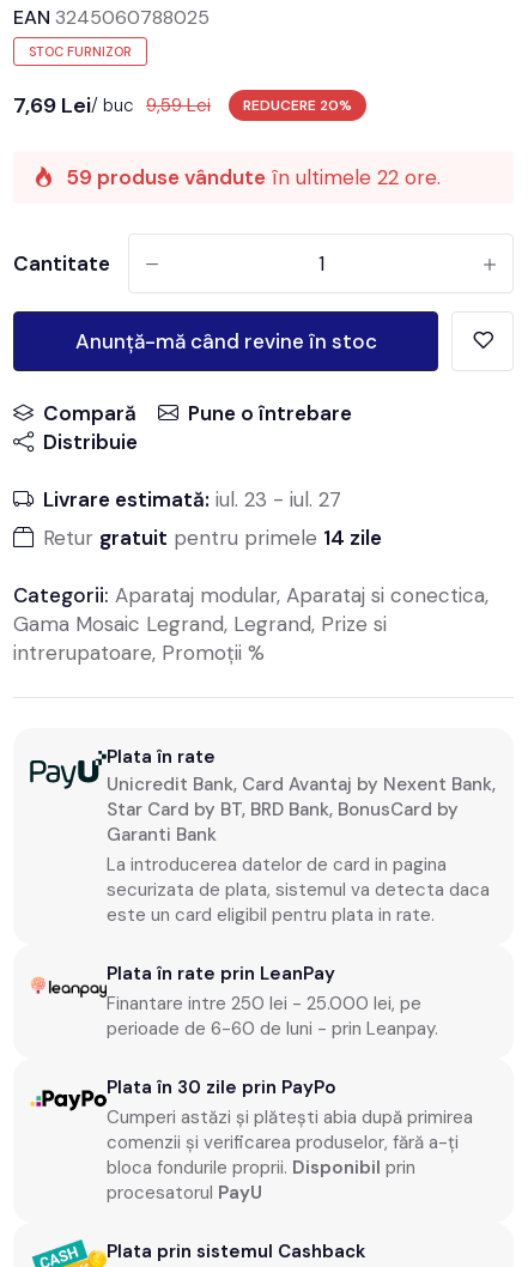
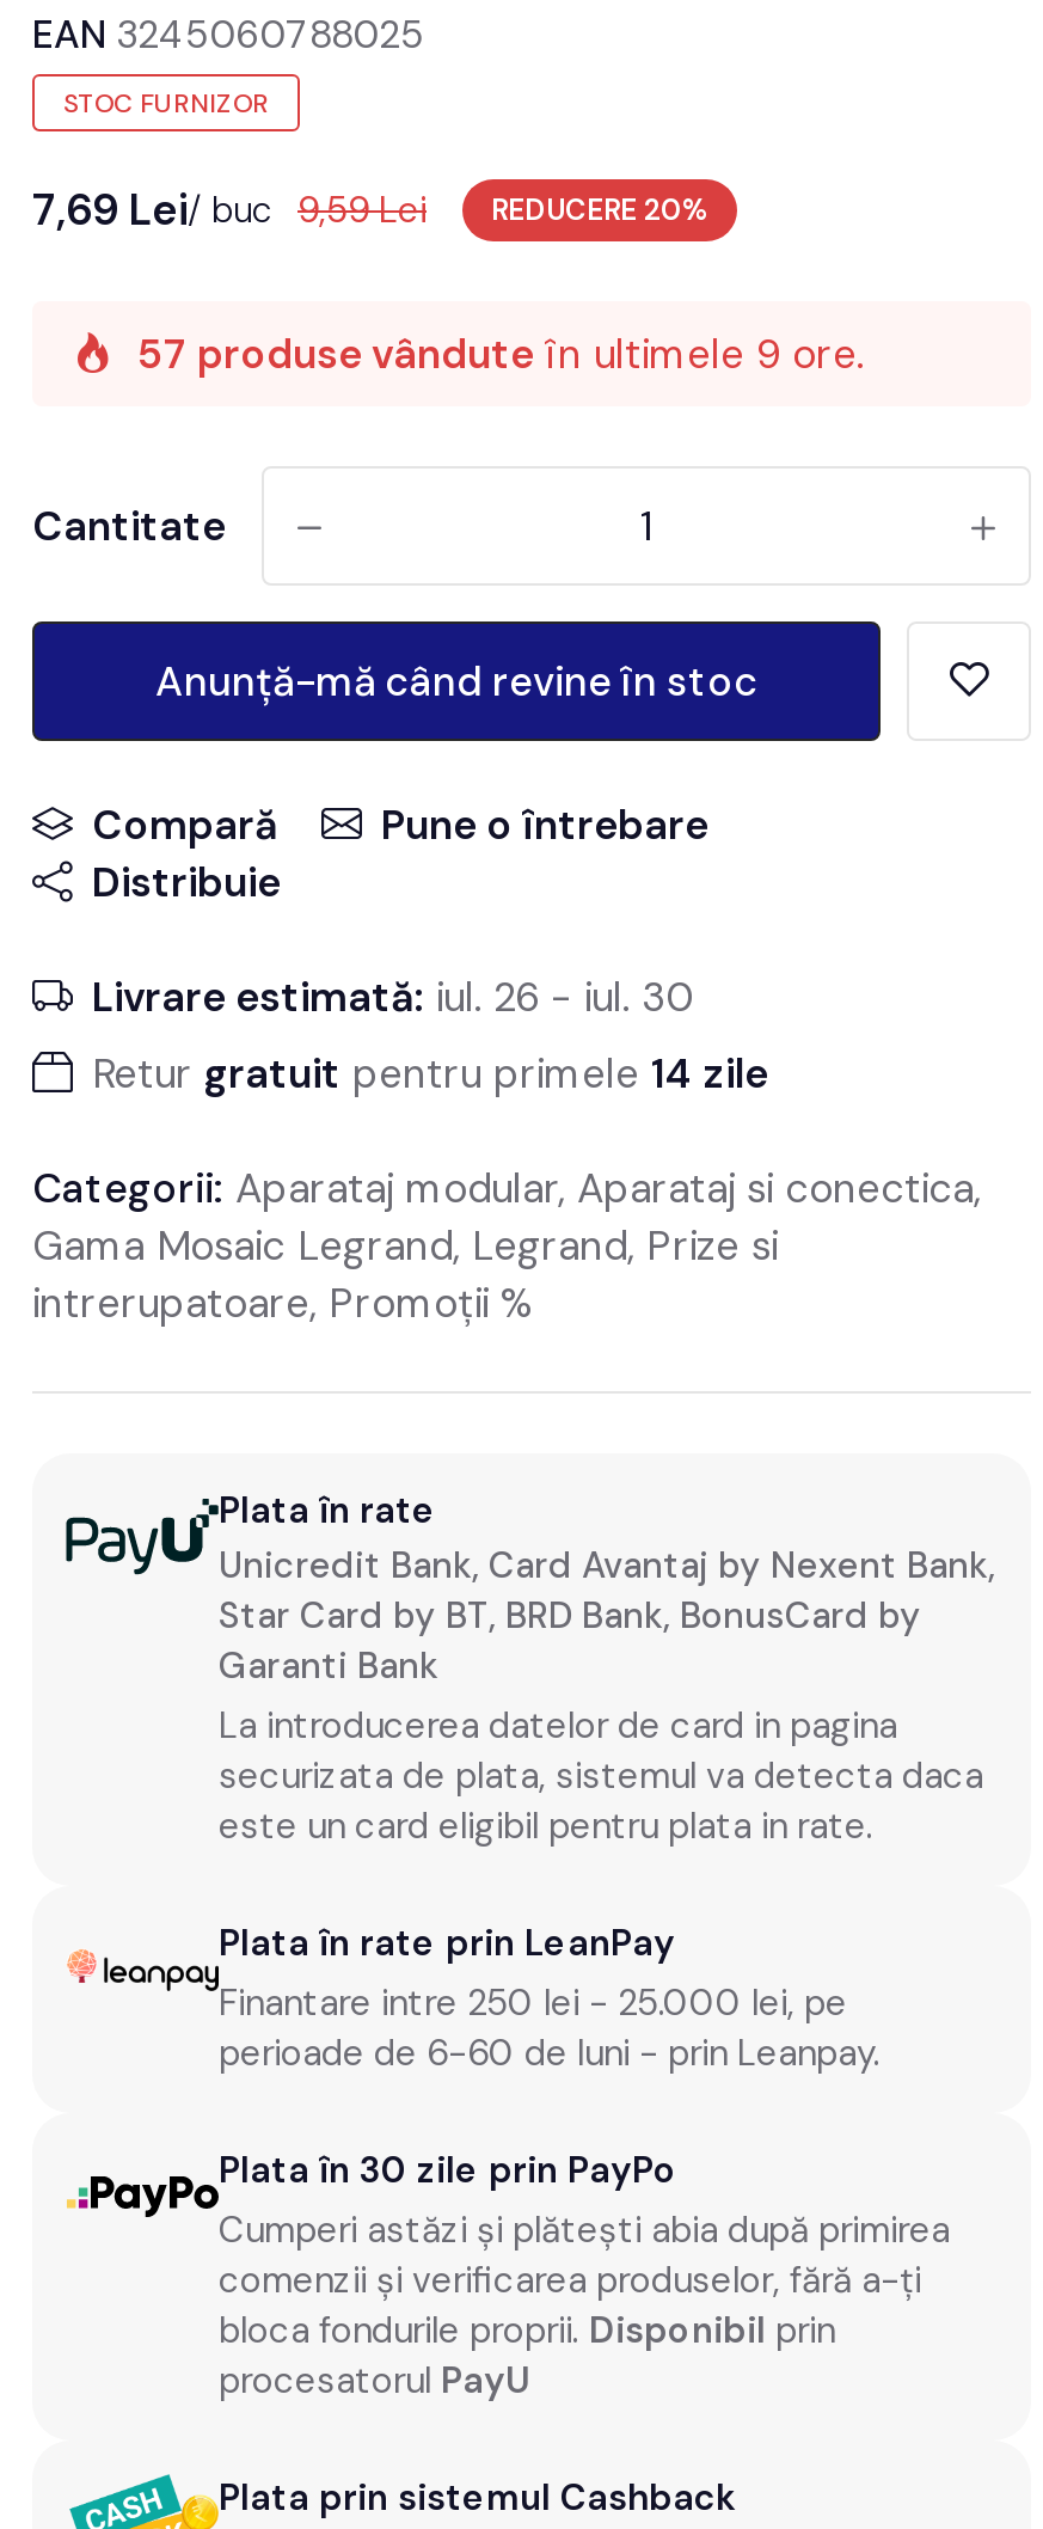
- 59 produse vândute în ultimele 22 ore.
+ 57 produse vândute în ultimele 9 ore.

- Livrare estimată: iul. 23 - iul. 27
+ Livrare estimată: iul. 26 - iul. 30
